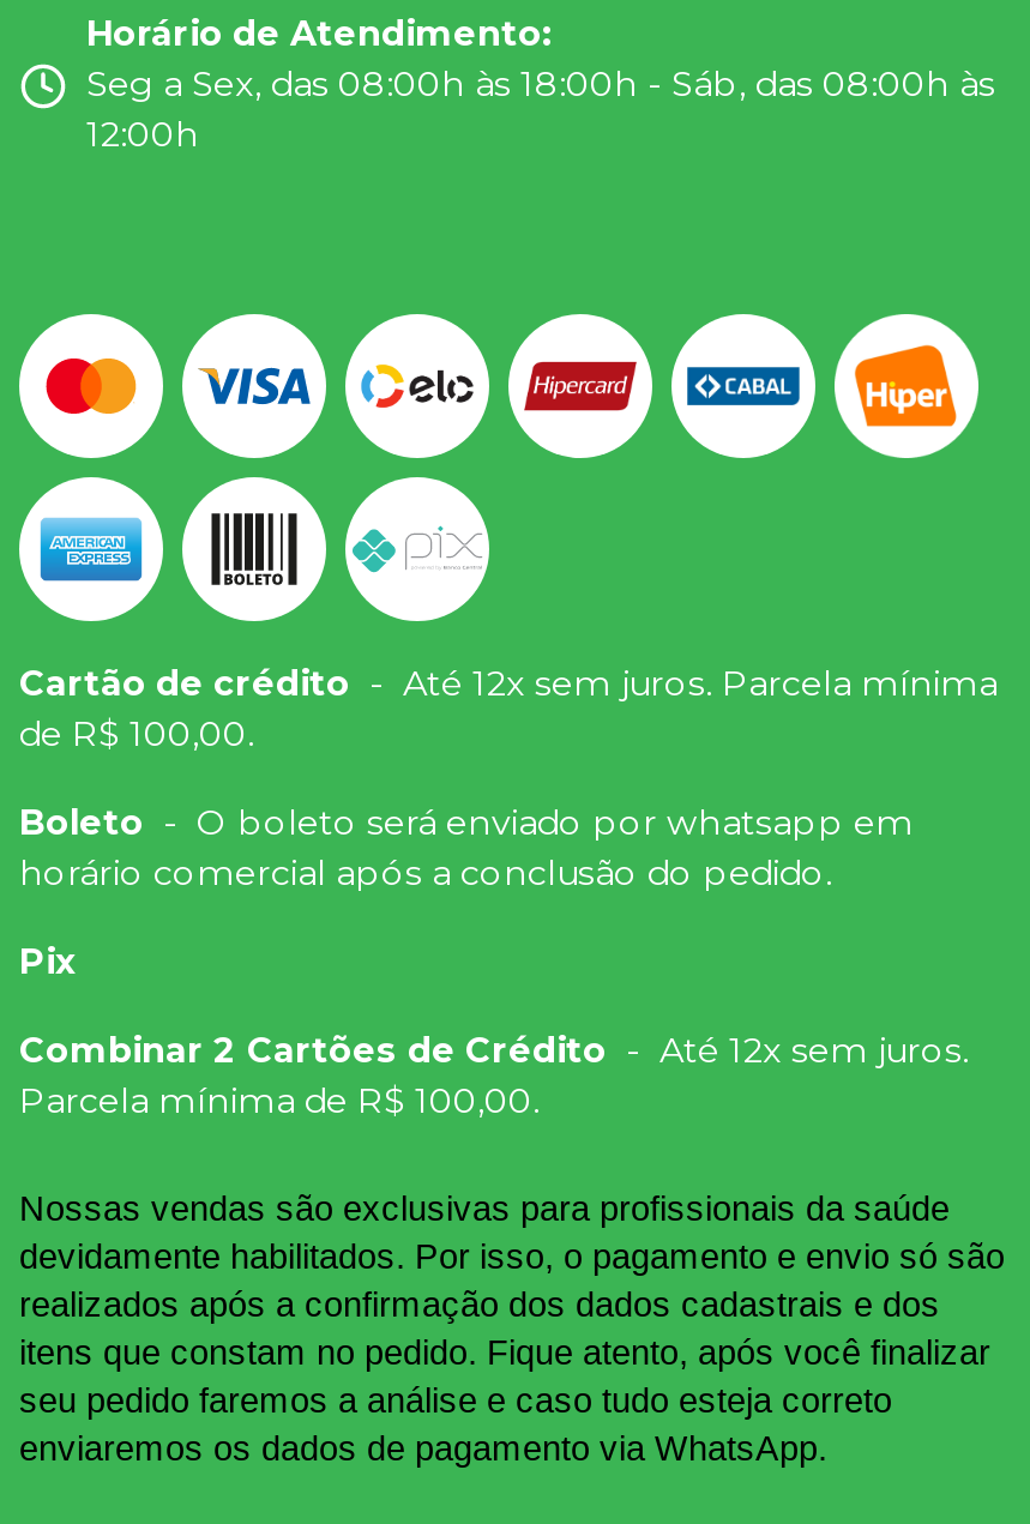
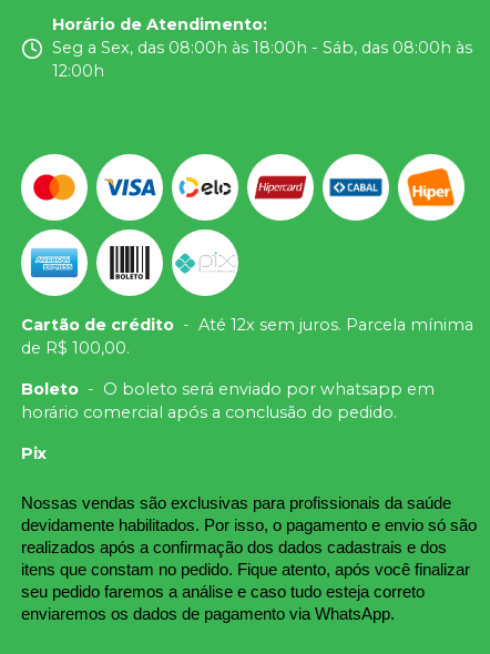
- Combinar 2 Cartões de Crédito - Até 12x sem juros.
- Parcela mínima de R$ 100,00.
